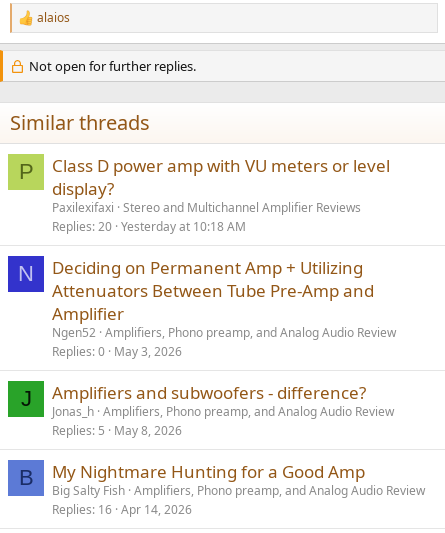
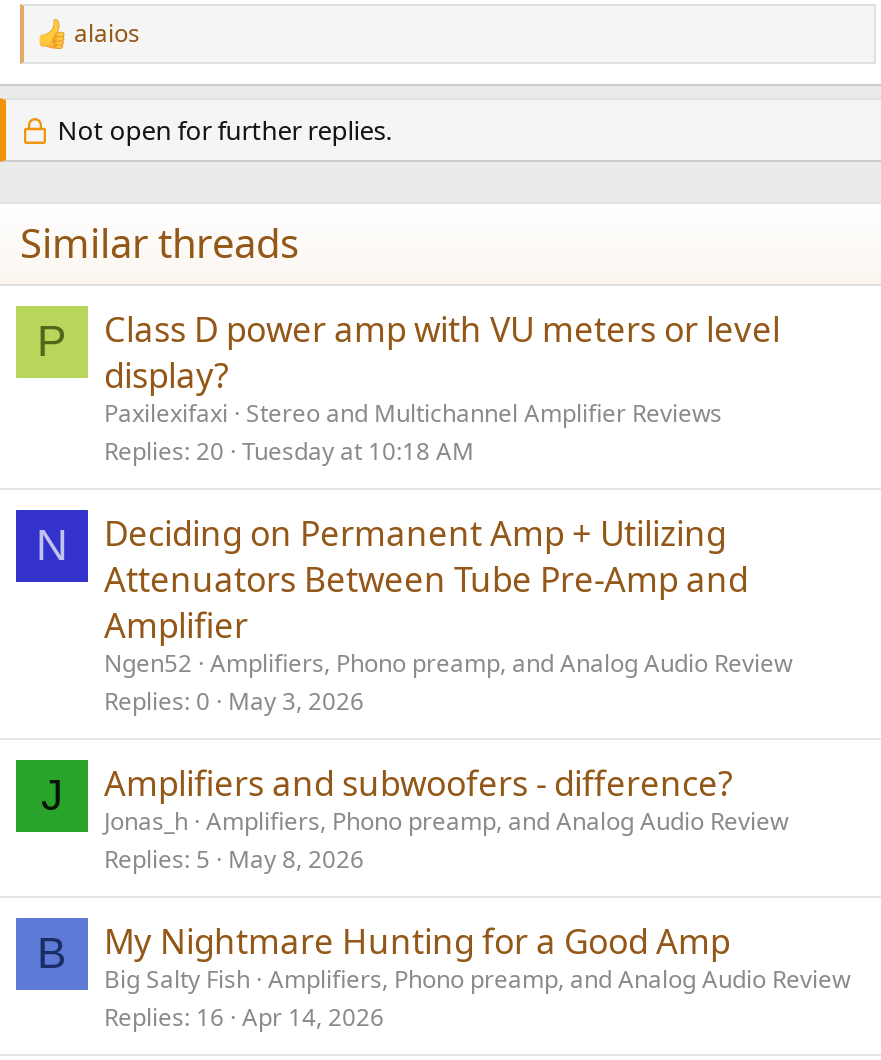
- Replies 20 Yesterday at 10:18 AM
+ Replies 20 Tuesday at 10:18 AM
